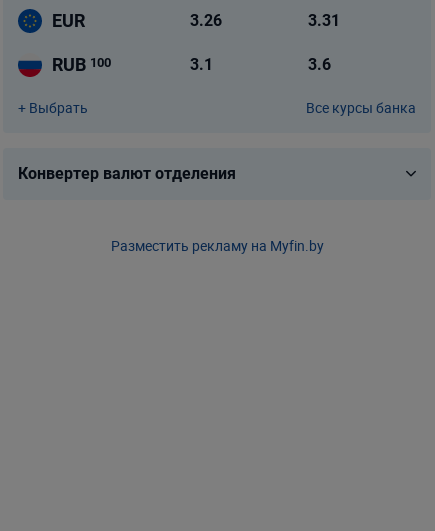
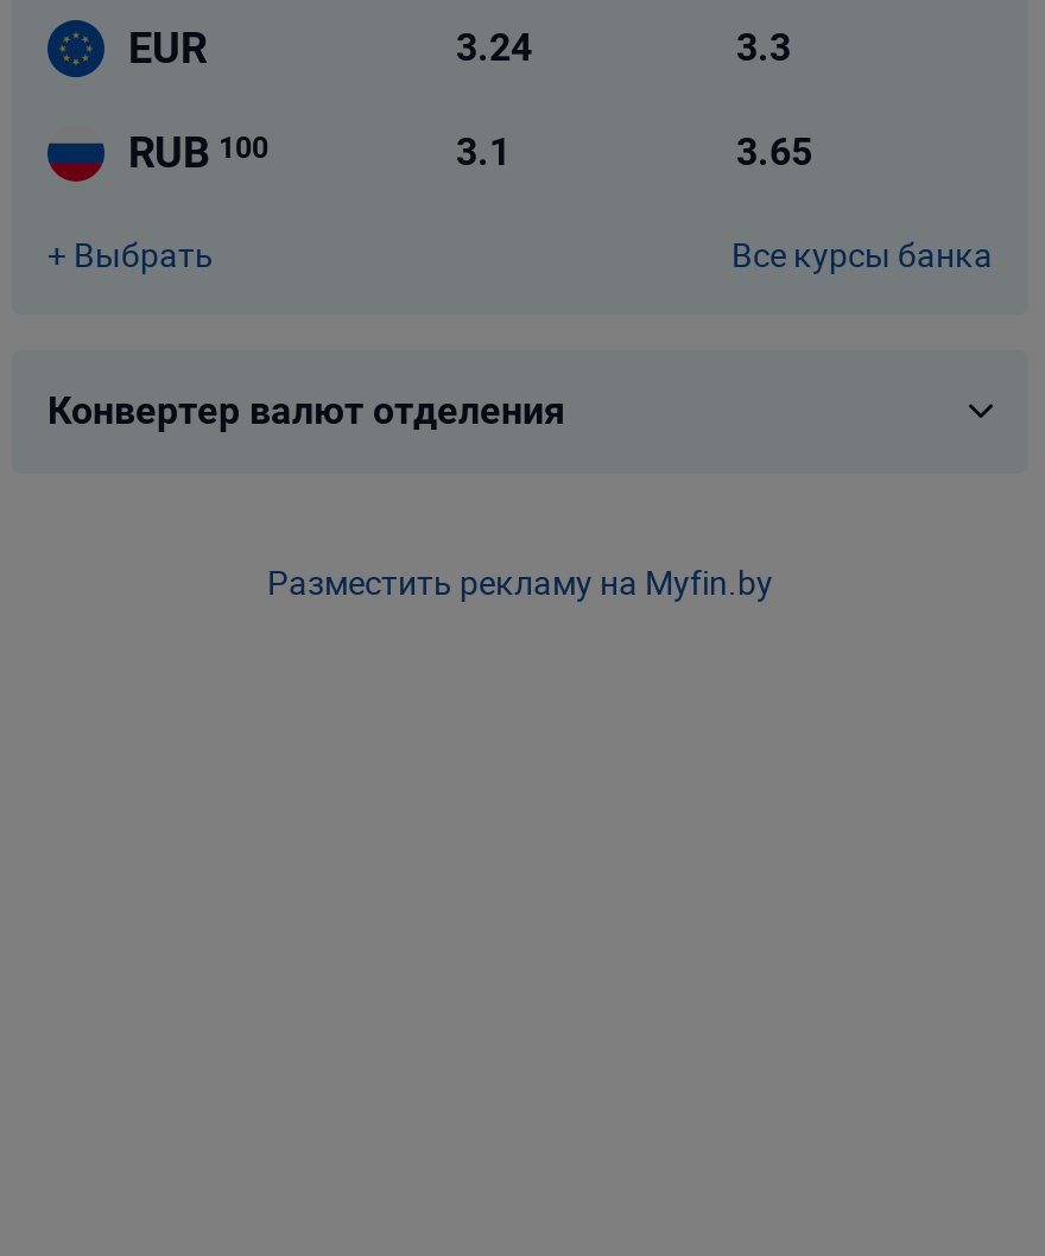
- 3.26
+ 3.24

- 3.31
+ 3.3

- 3.6
+ 3.65
